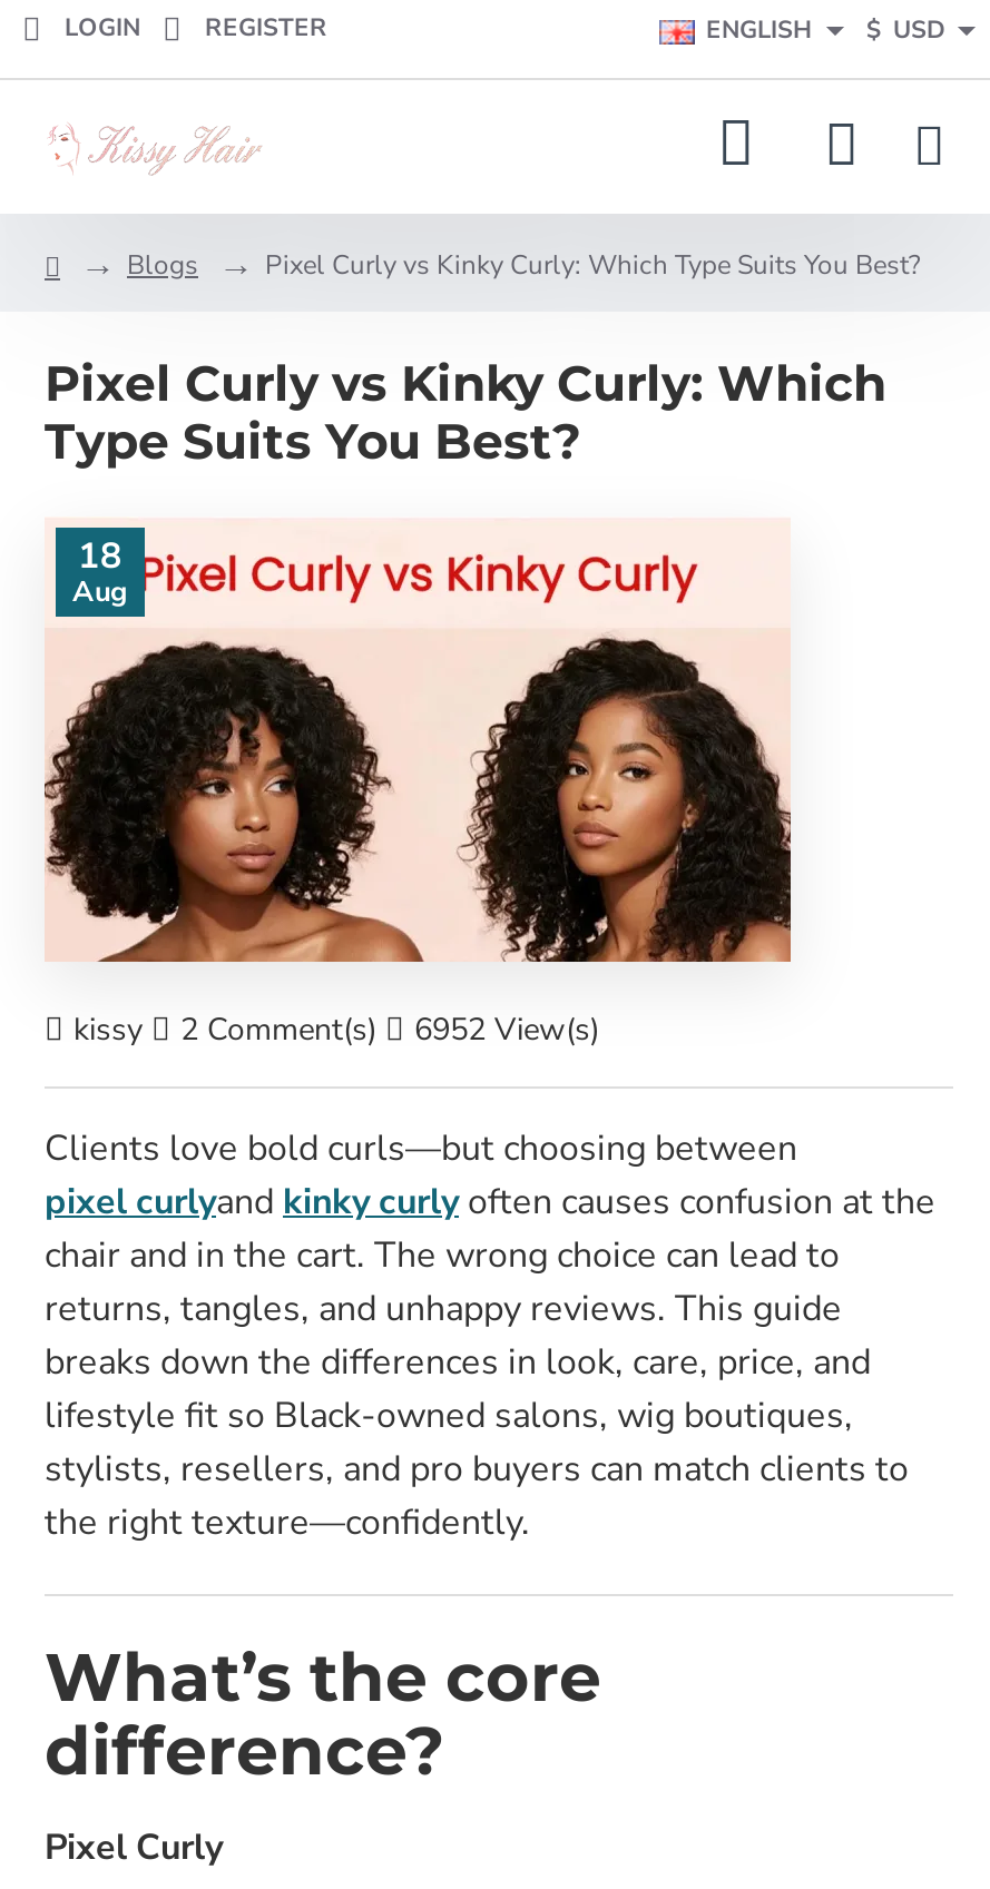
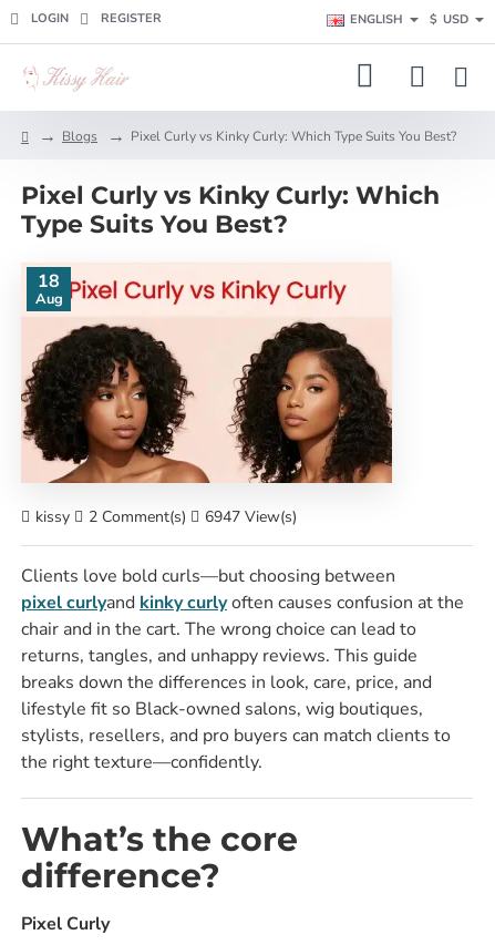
- kissy 2 Comment(s) 6952 View(s)
+ kissy 2 Comment(s) 6947 View(s)
